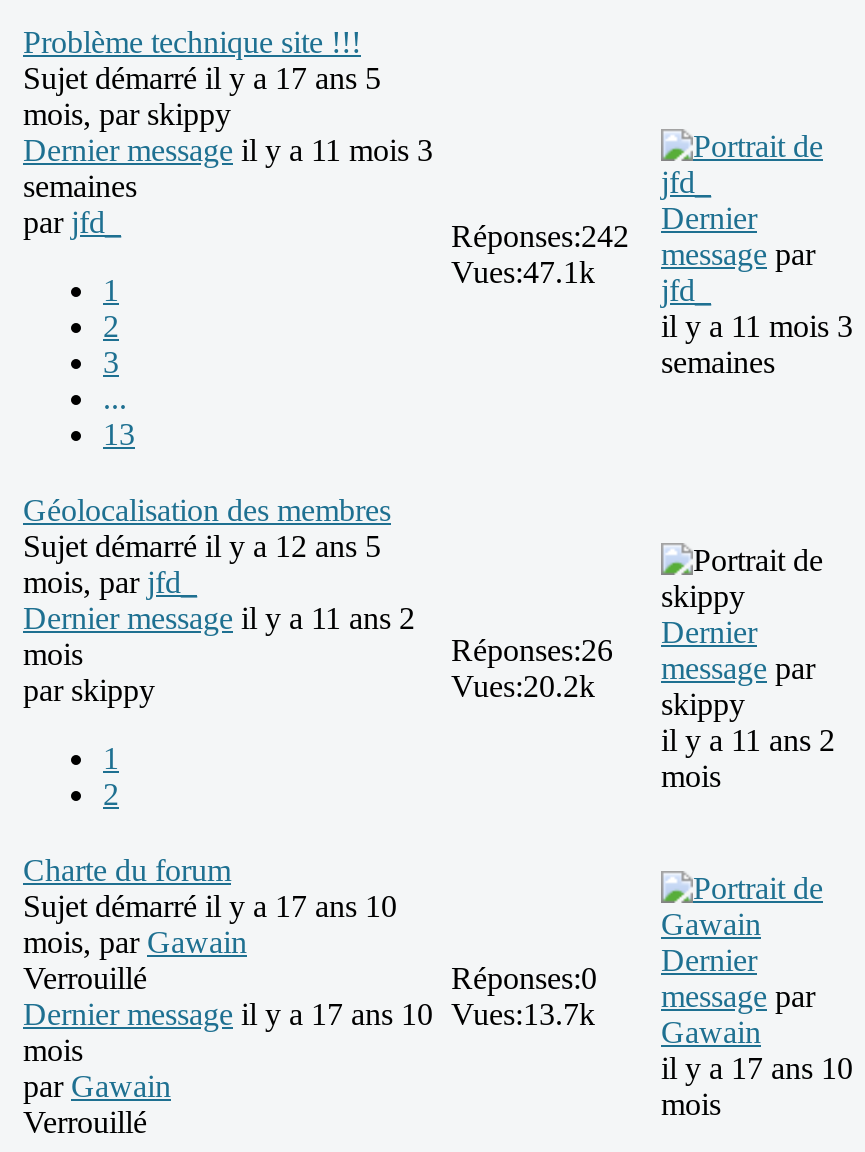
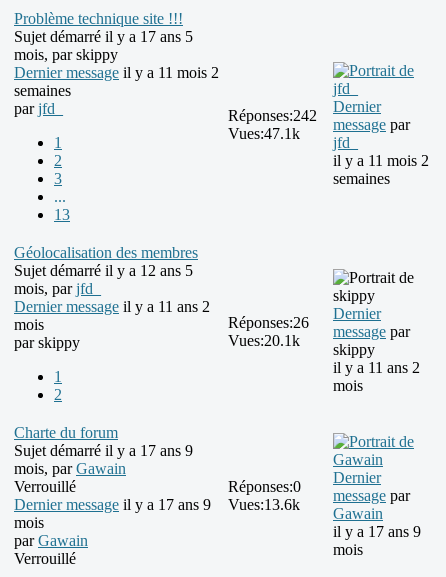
- Dernier message il y a 11 mois 3
+ Dernier message il y a 11 mois 2

- il y a 11 mois 3
+ il y a 11 mois 2

- Vues:20.2k
+ Vues:20.1k

- Sujet démarré il y a 17 ans 10
+ Sujet démarré il y a 17 ans 9

- Dernier message il y a 17 ans 10
+ Dernier message il y a 17 ans 9

- Vues:13.7k
+ Vues:13.6k

- il y a 17 ans 10
+ il y a 17 ans 9
